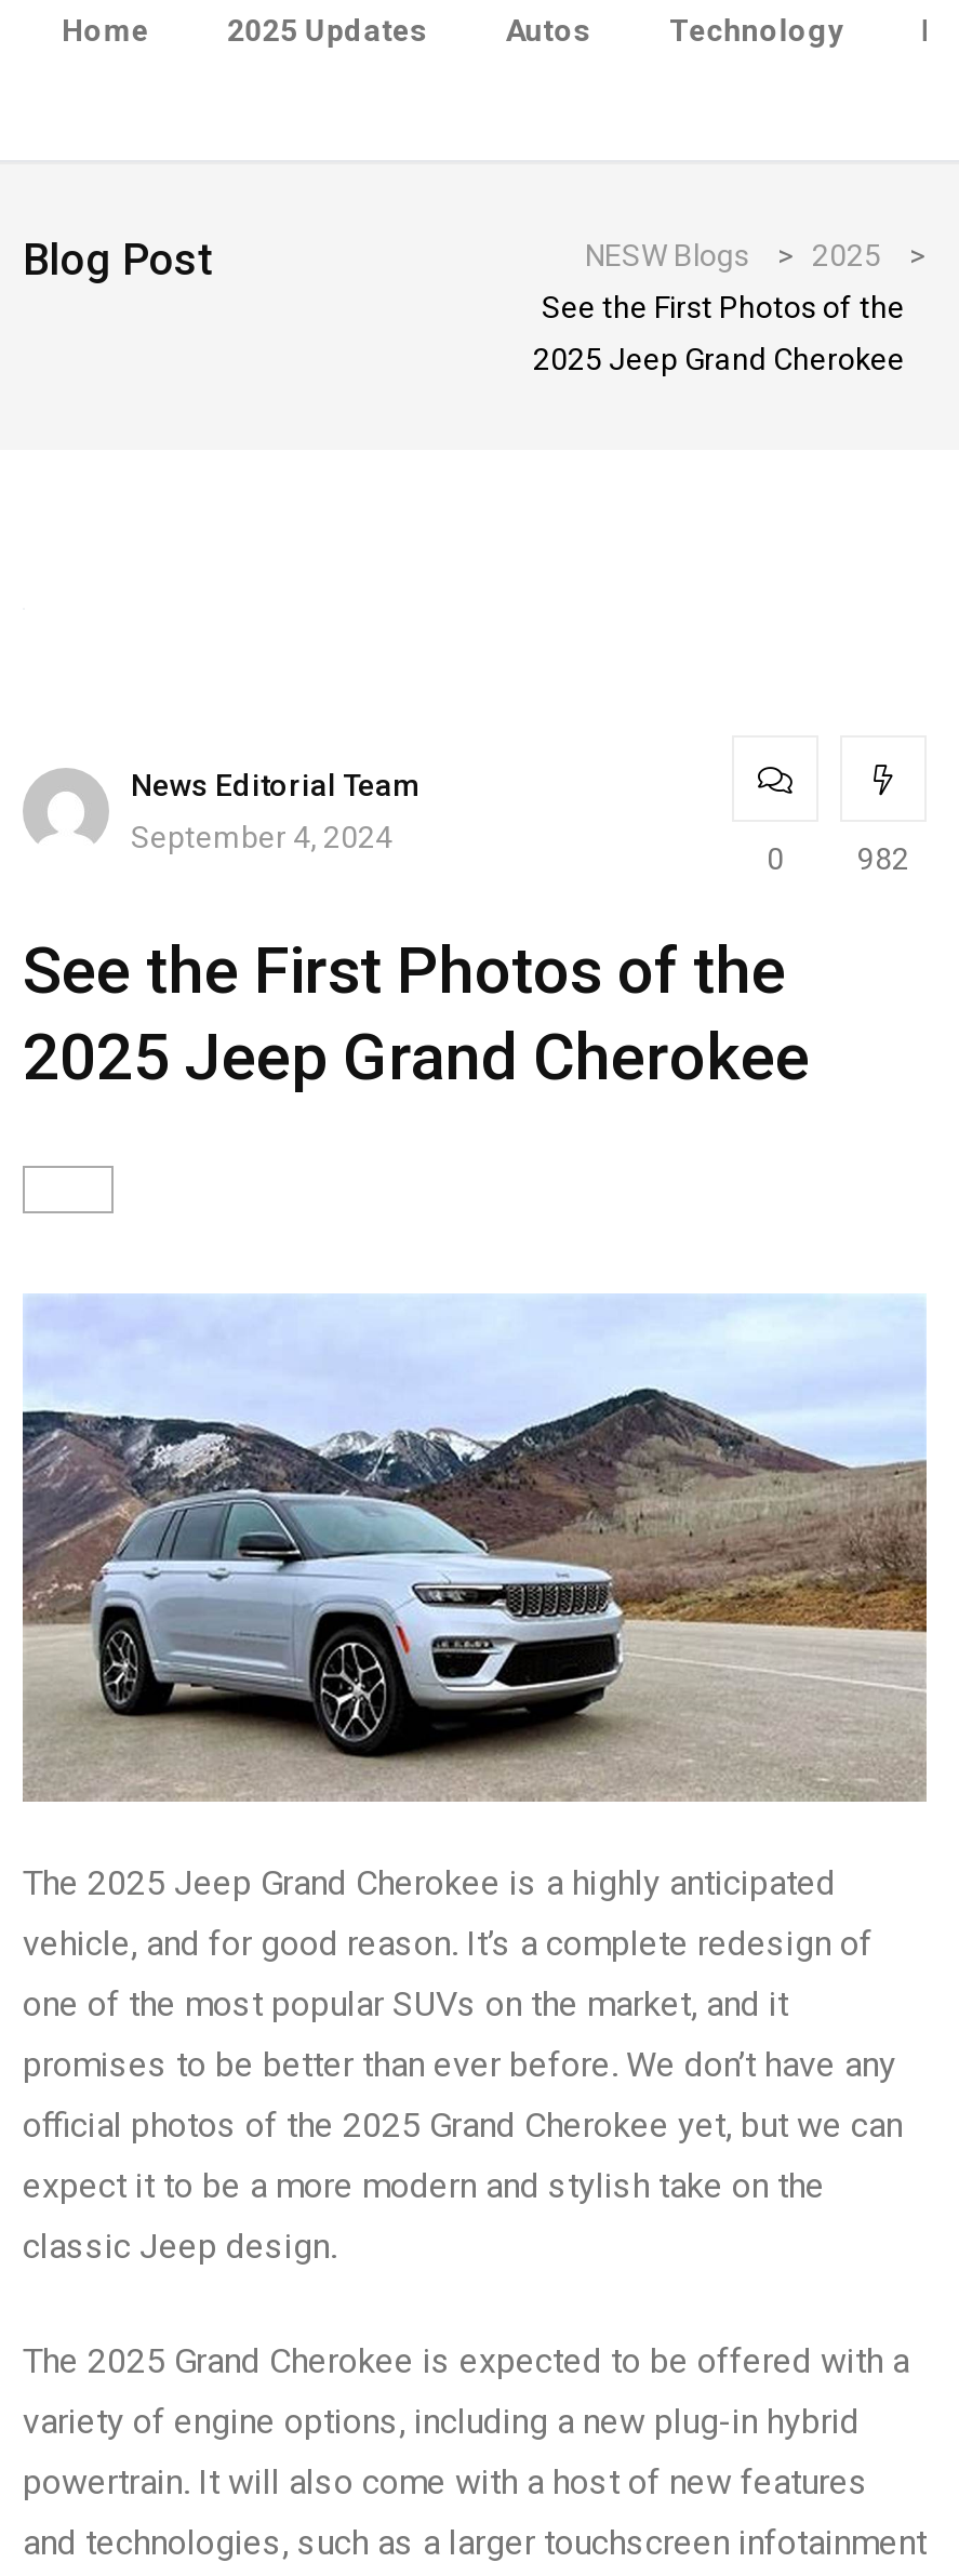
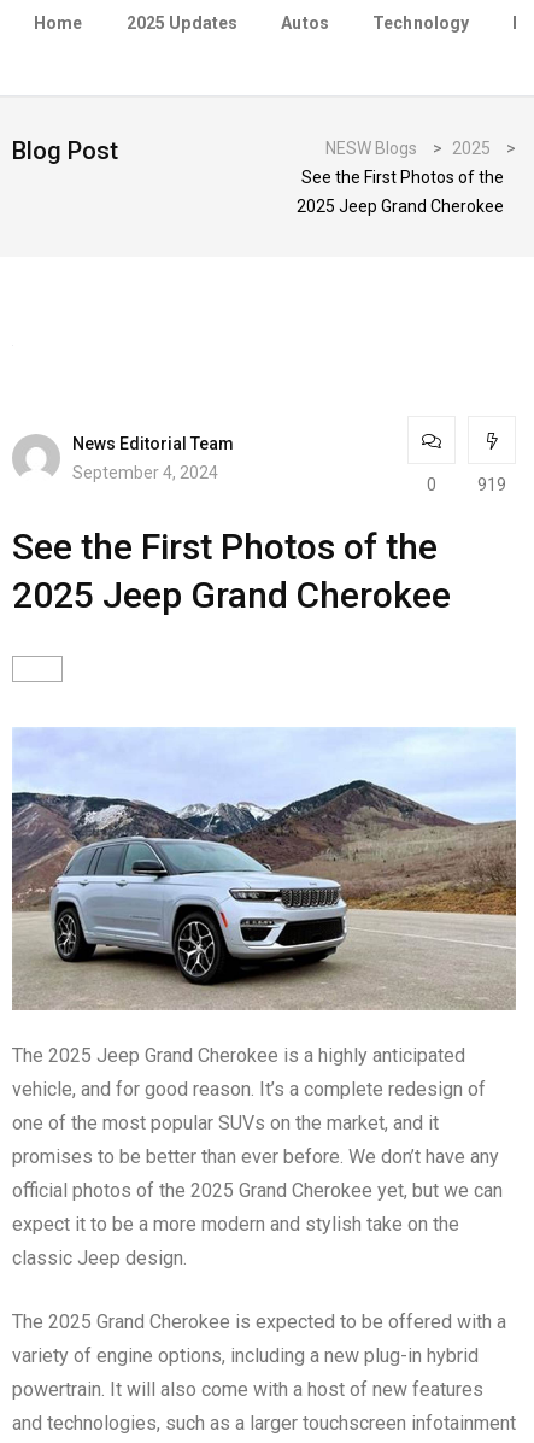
- 982
+ 919
